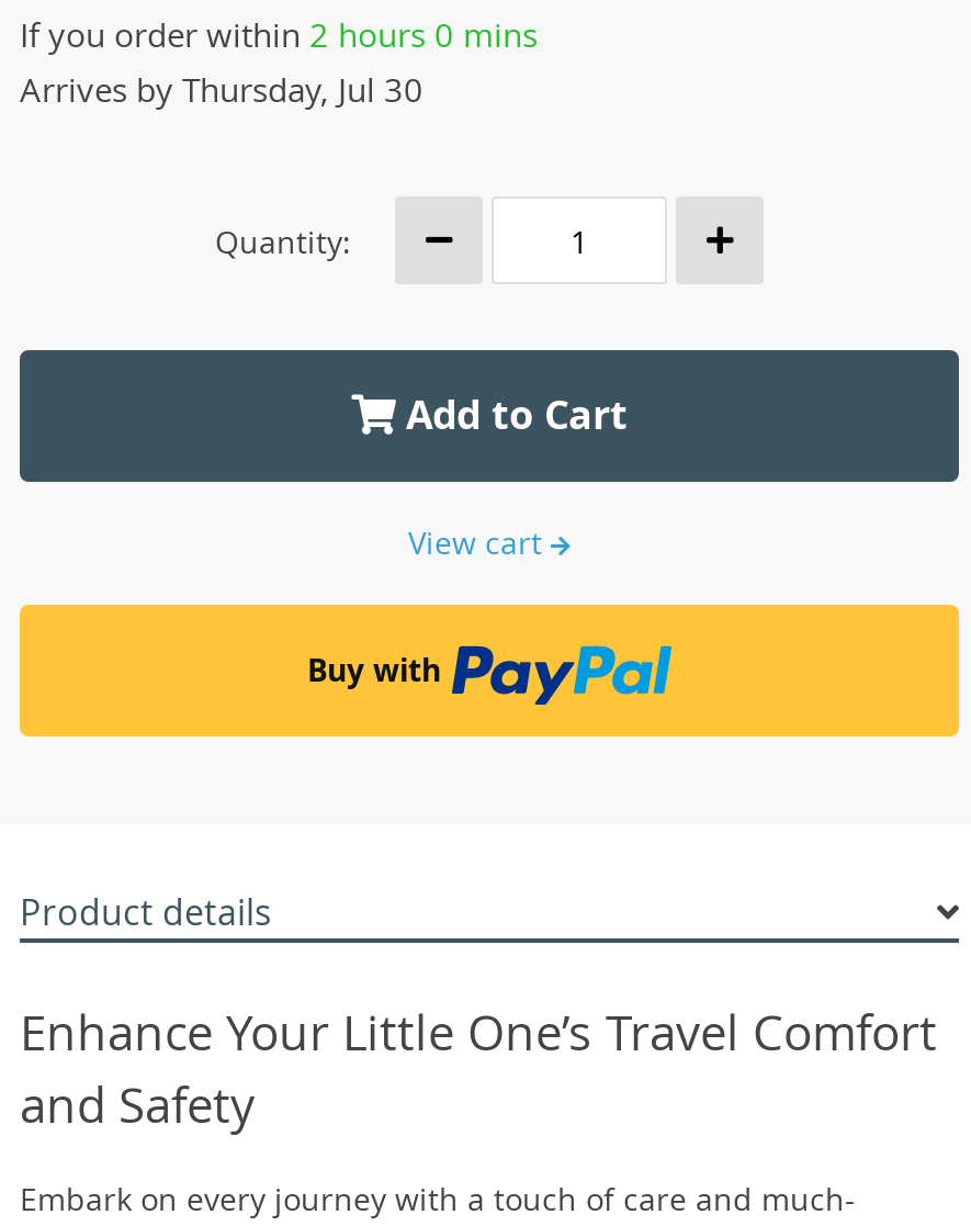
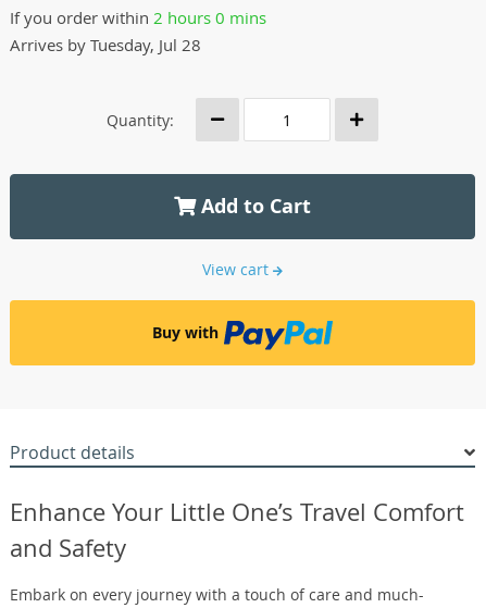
- Arrives by Thursday, Jul 30
+ Arrives by Tuesday, Jul 28
